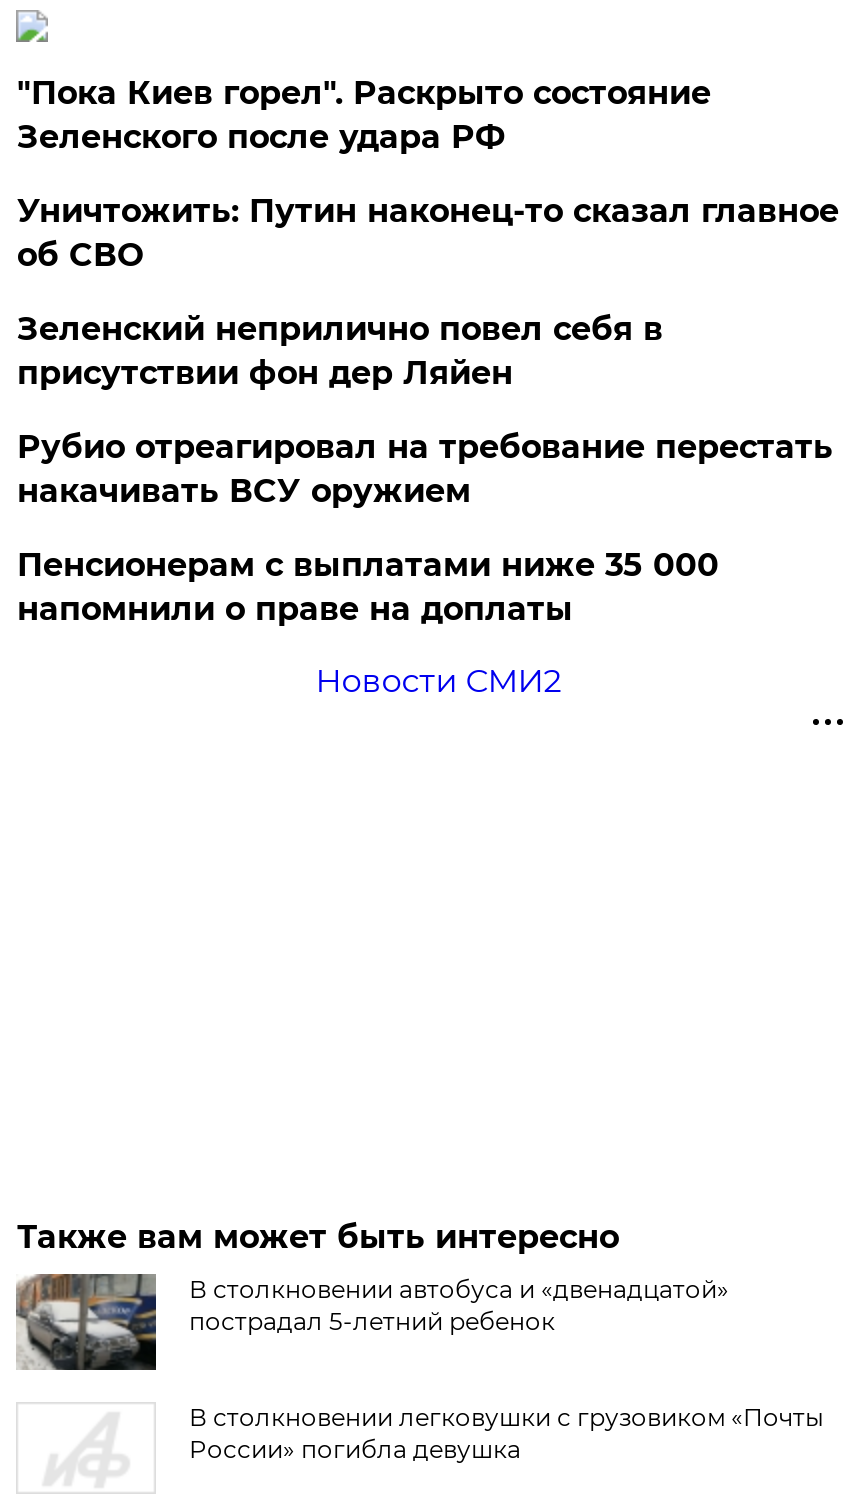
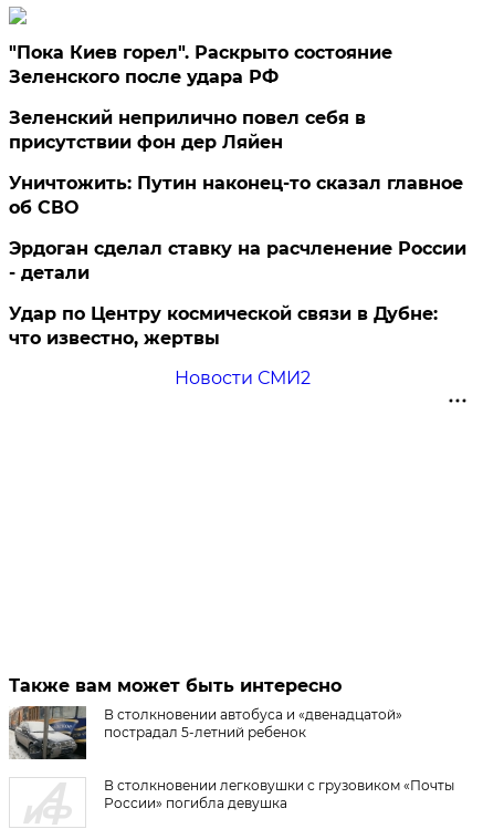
moved down: Уничтожить: Путин наконец-то сказал главное | об СВО

moved up: Зеленский неприлично повел cебя в | присутствии фон дер Ляйен

- Рубио отреагировал на требование перестать
- накачивать ВСУ оружием
- Пенсионерам с выплатами ниже 35 000
- напомнили о праве на доплаты
+ Эрдоган сделал ставку на расчленение России
+ - детали
+ Удар по Центру космической связи в Дубне:
+ что известно, жертвы
